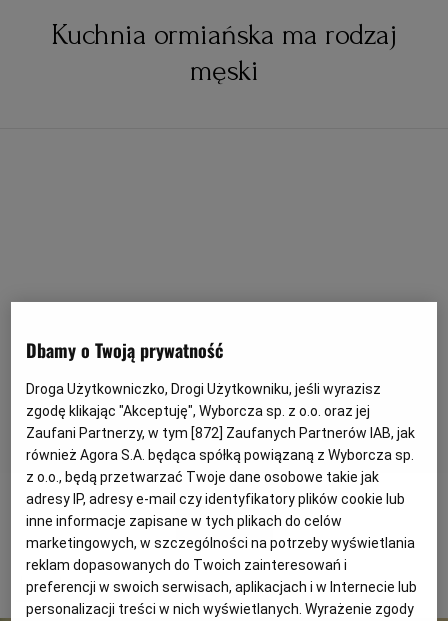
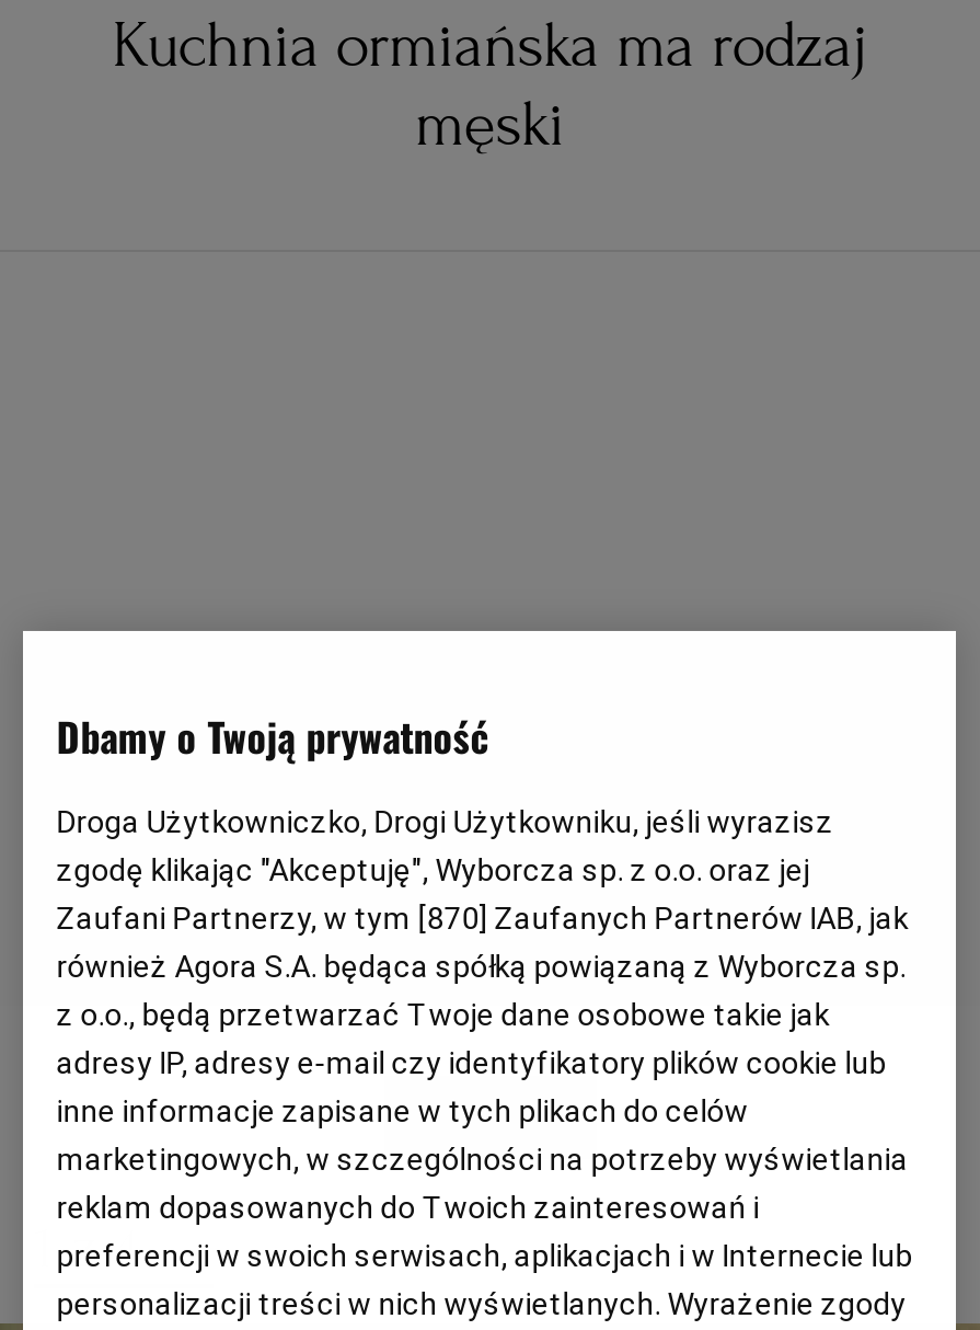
- Zaufani Partnerzy, w tym [872] Zaufanych Partnerów IAB, jak
+ Zaufani Partnerzy, w tym [870] Zaufanych Partnerów IAB, jak
